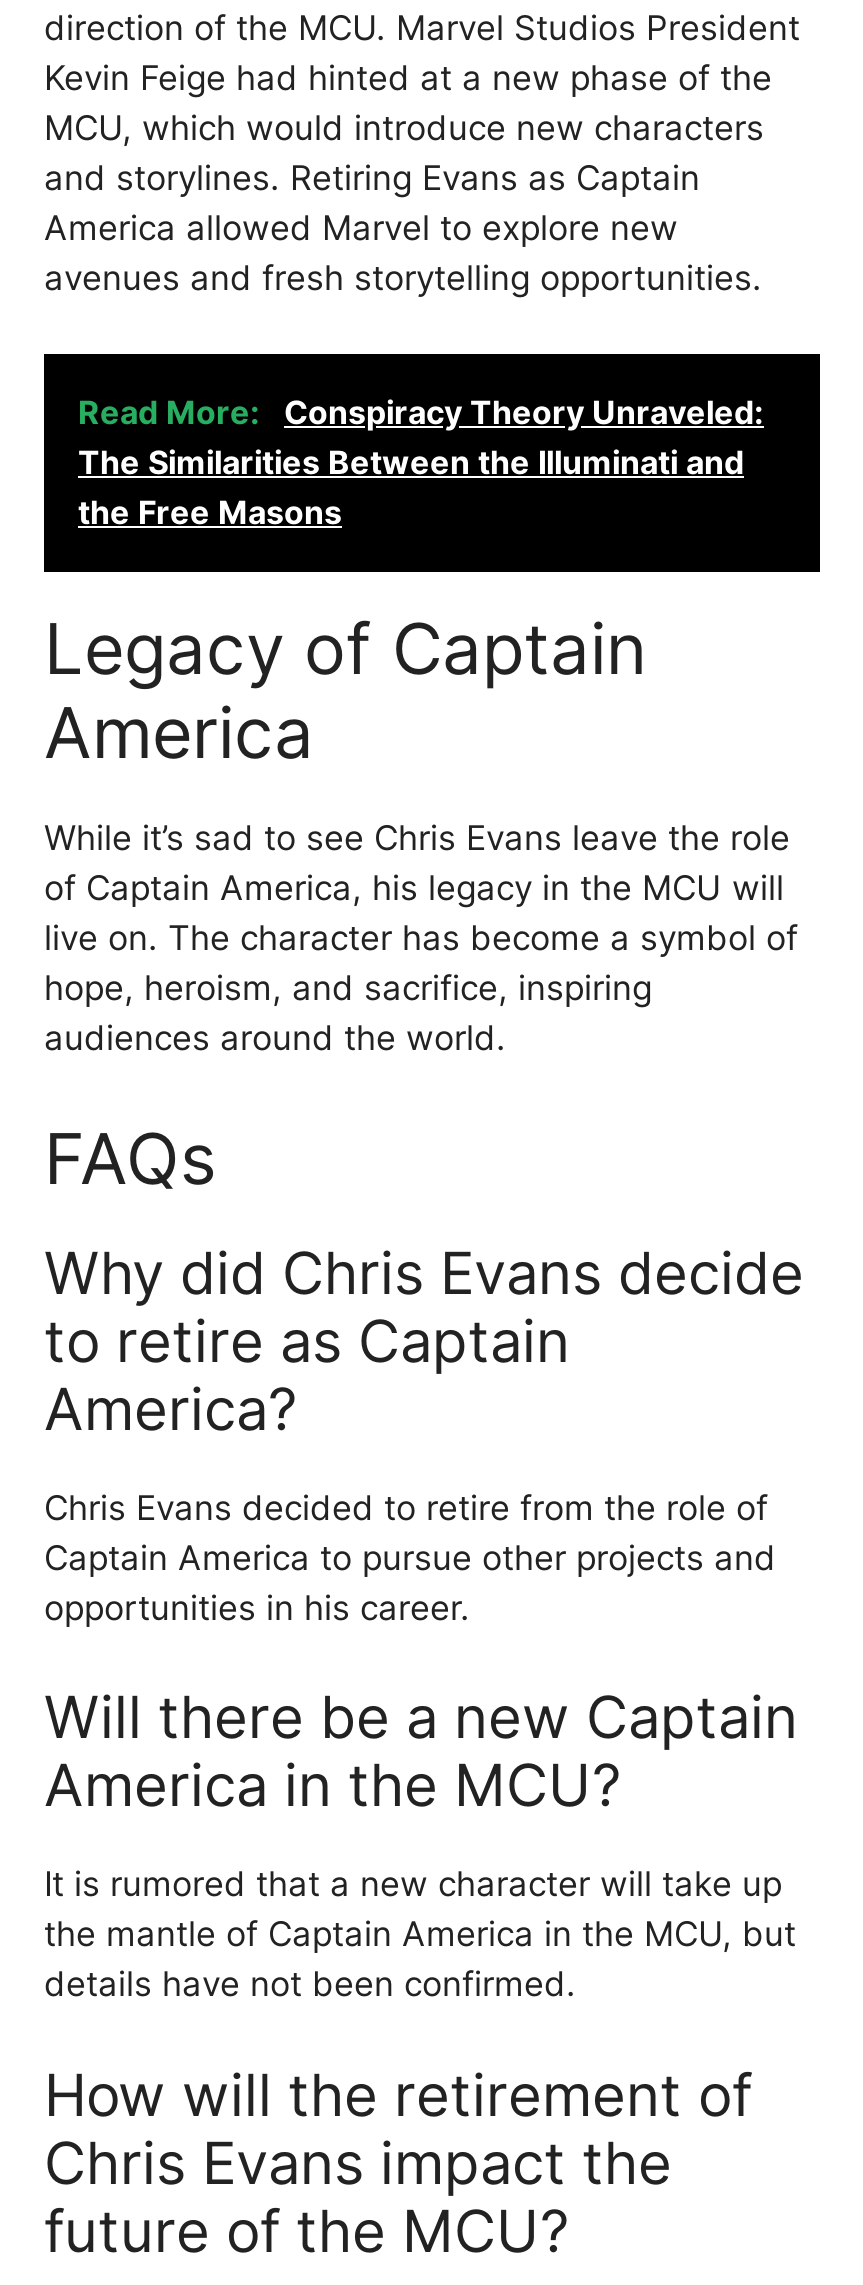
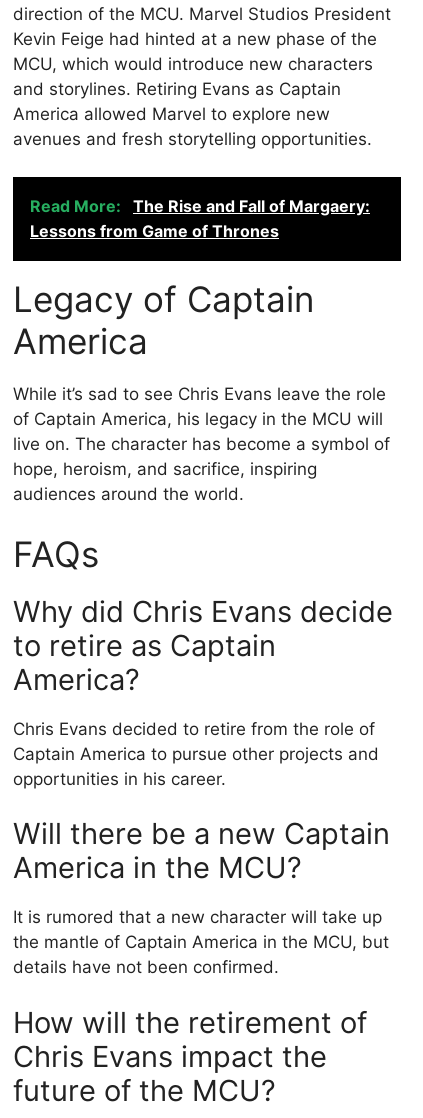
- Read More: Conspiracy Theory Unraveled:
- The Similarities Between the Illuminati and
- the Free Masons
+ Read More: The Rise and Fall of Margaery:
+ Lessons from Game of Thrones
